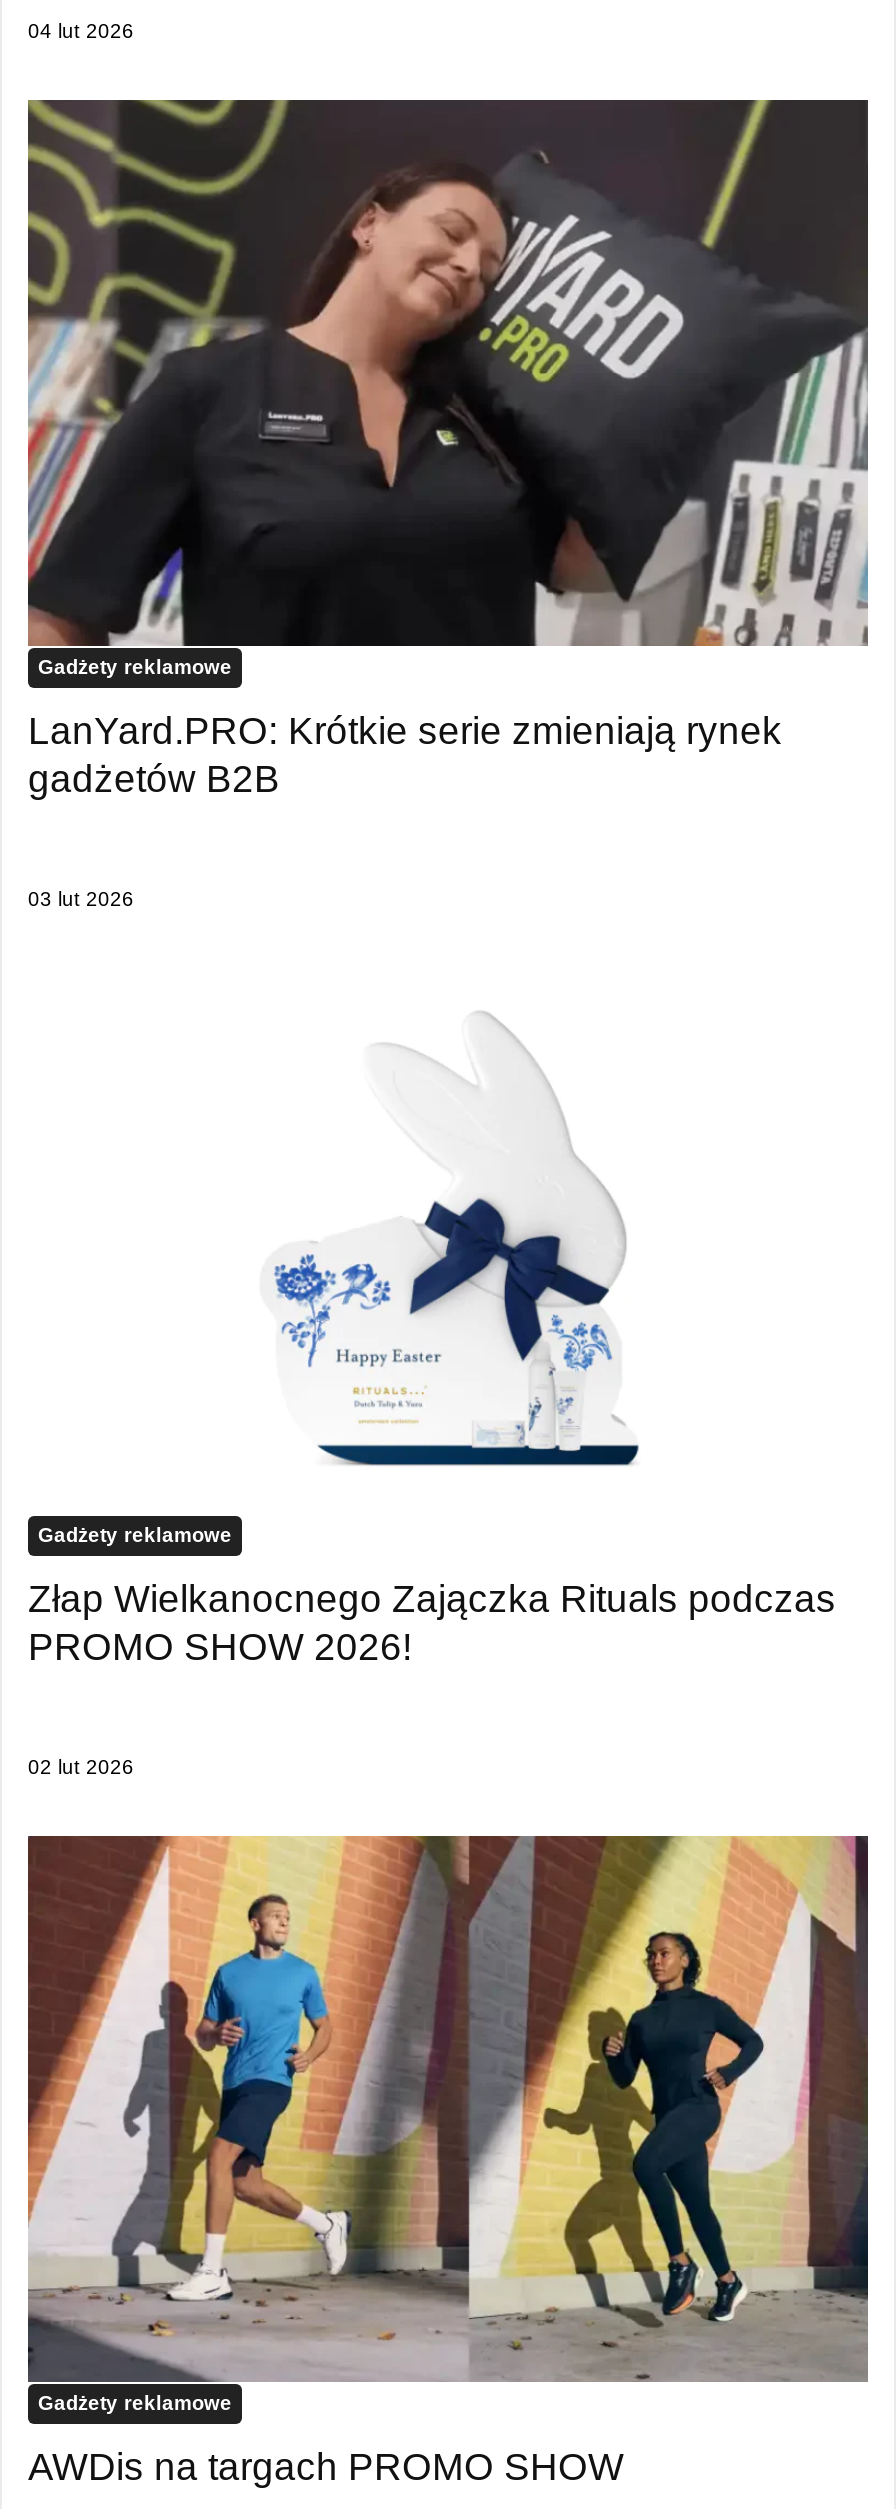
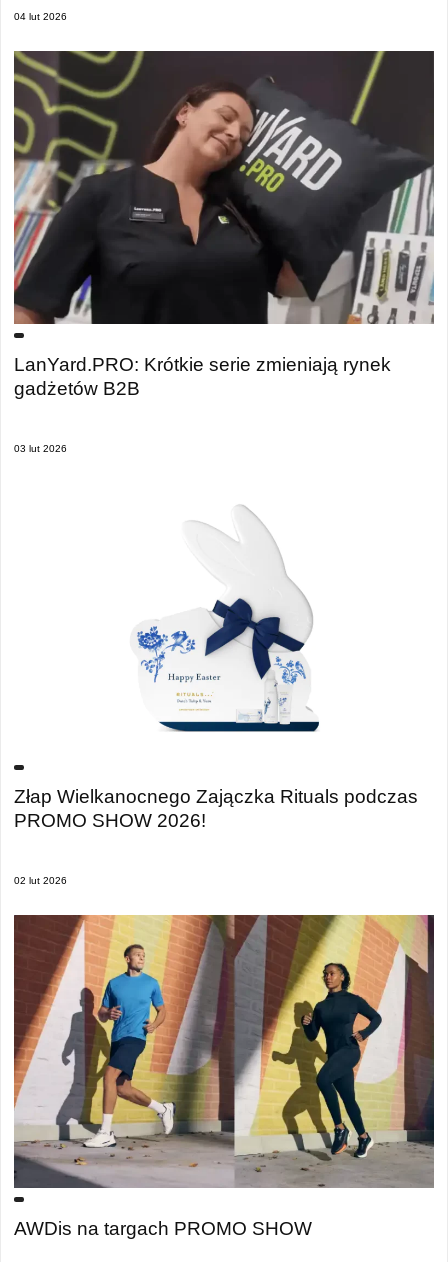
- Gadżety reklamowe

- Gadżety reklamowe

- Gadżety reklamowe
